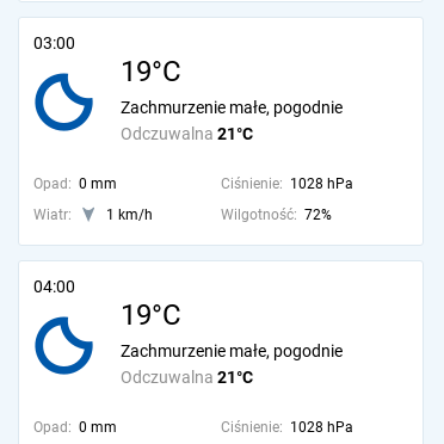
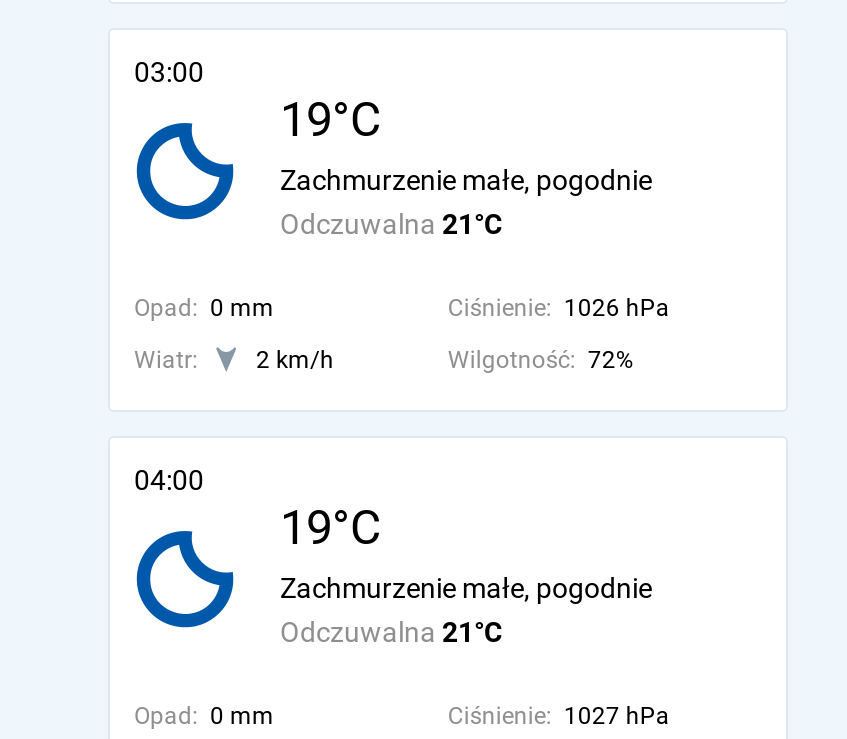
- Ciśnienie: 1028 hPa
+ Ciśnienie: 1026 hPa

- 1 km/h
+ 2 km/h

- Ciśnienie: 1028 hPa
+ Ciśnienie: 1027 hPa
